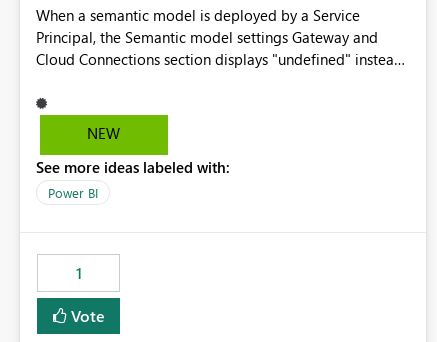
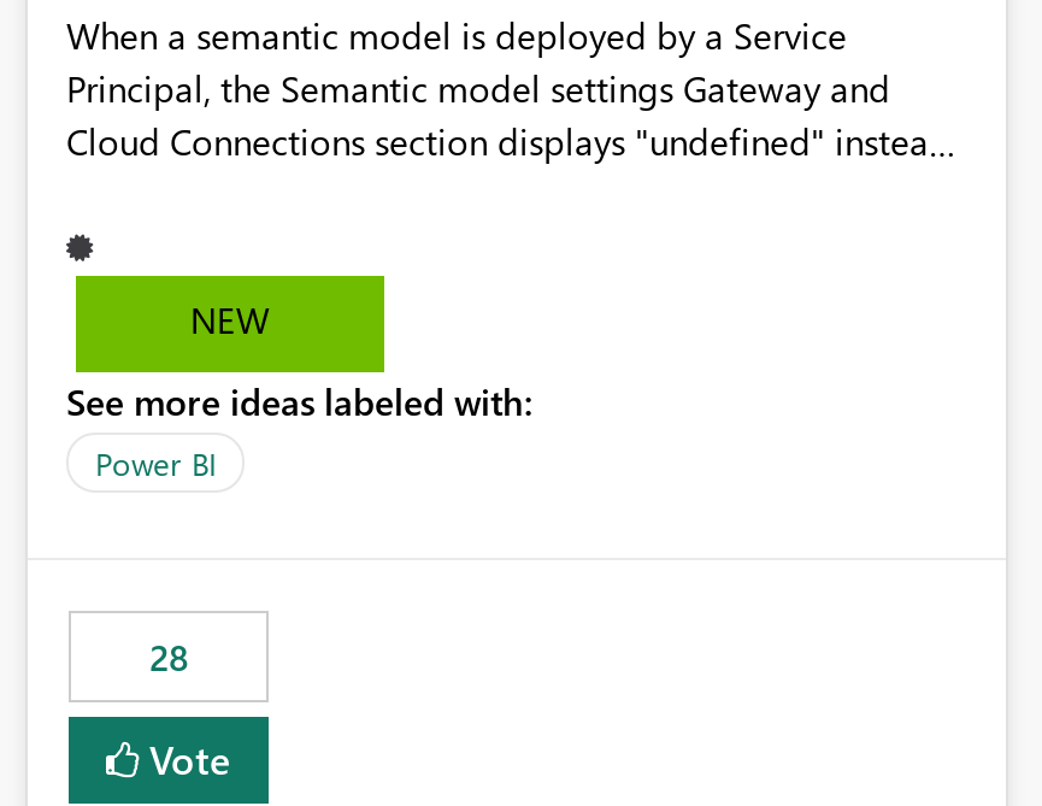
- 1
+ 28
